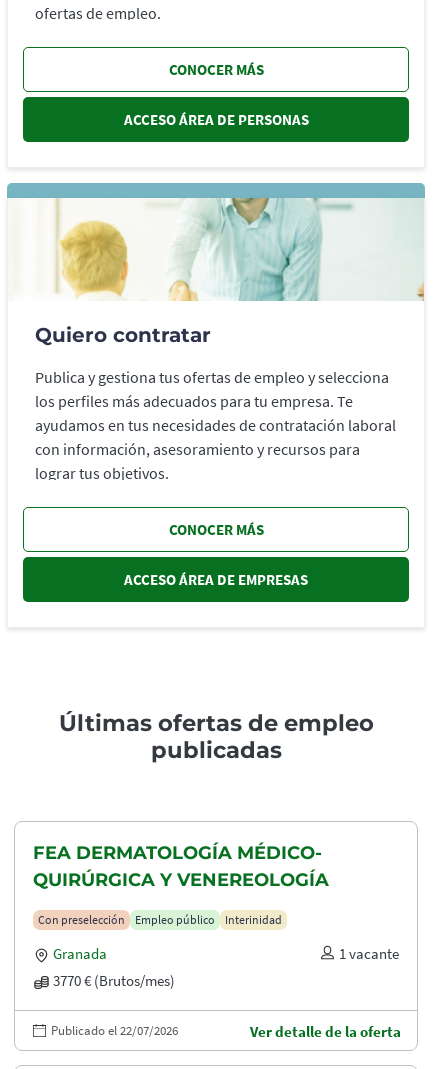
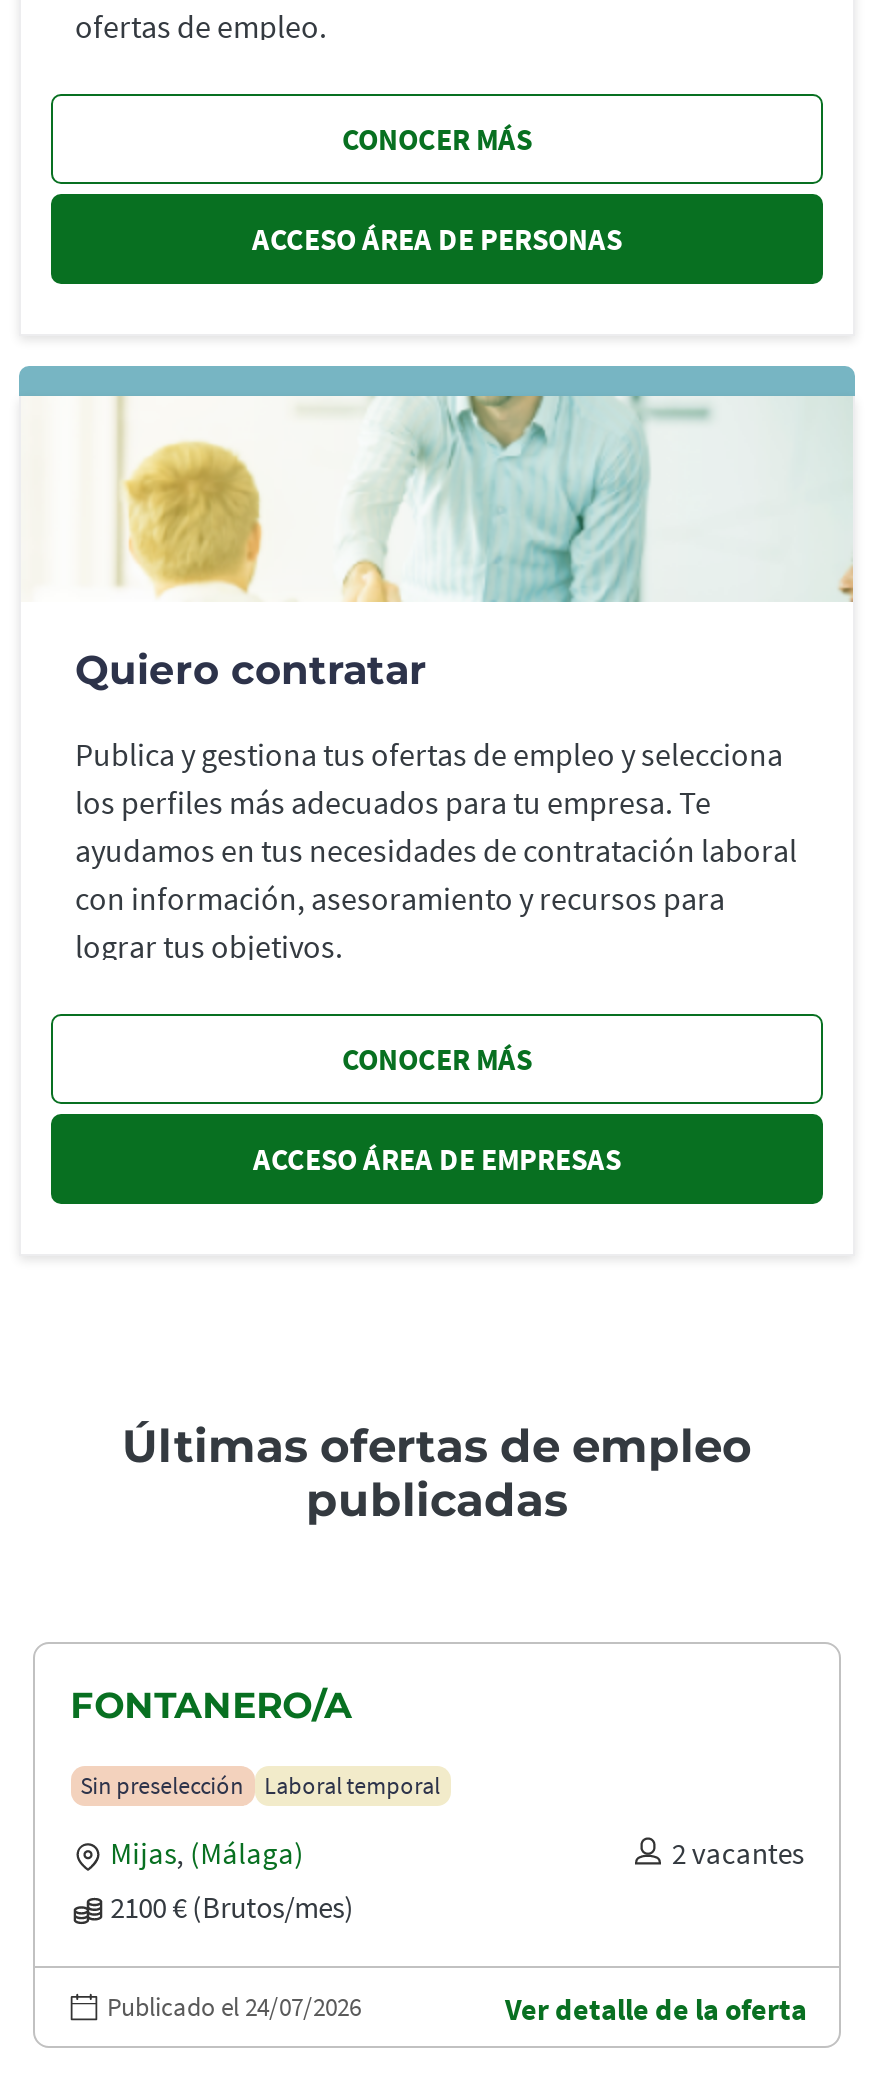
- FEA DERMATOLOGÍA MÉDICO-
- QUIRÚRGICA Y VENEREOLOGÍA
+ FONTANERO/A

- Con preselección
- Empleo público
- Interinidad
+ Sin preselección
+ Laboral temporal

- Granada
- 1 vacante
- 3770 € (Brutos/mes)
+ Mijas, (Málaga)
+ 2 vacantes
+ 2100 € (Brutos/mes)

- Publicado el 22/07/2026
+ Publicado el 24/07/2026
